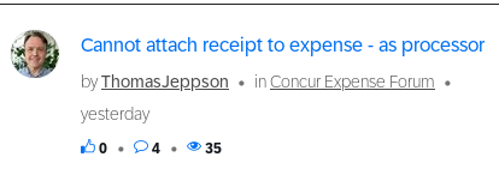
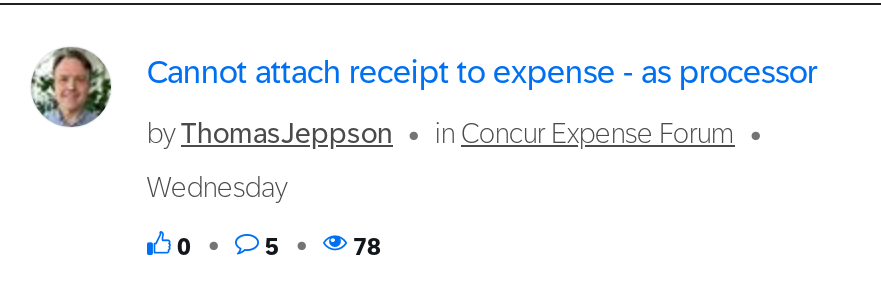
- yesterday
+ Wednesday

- 4
- 35
+ 5
+ 78
